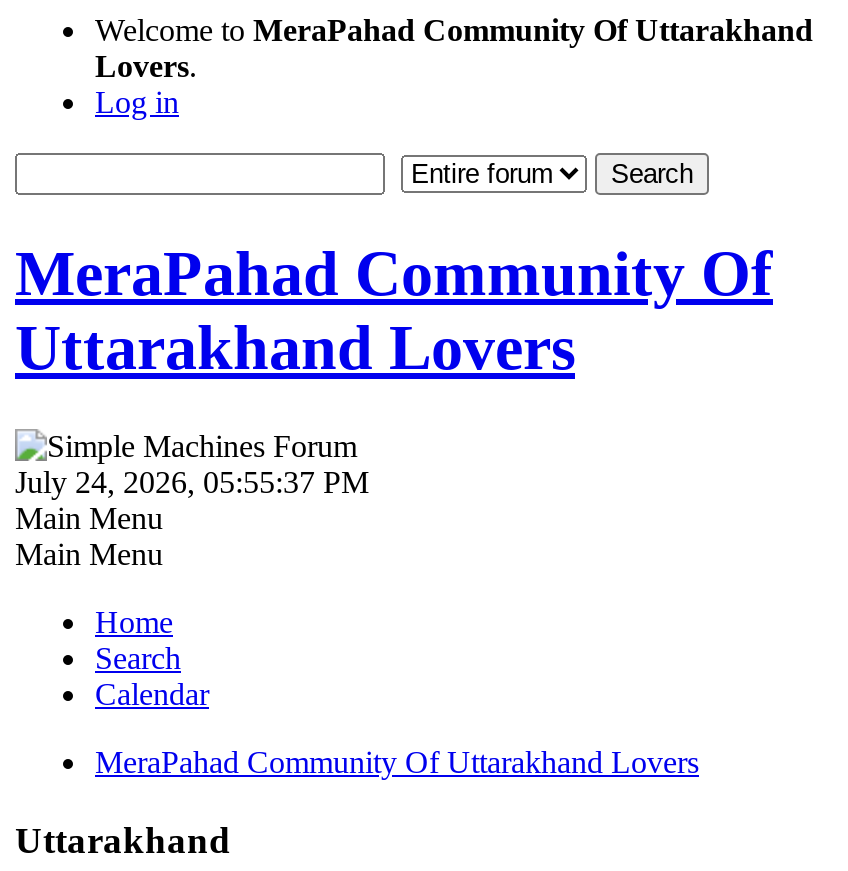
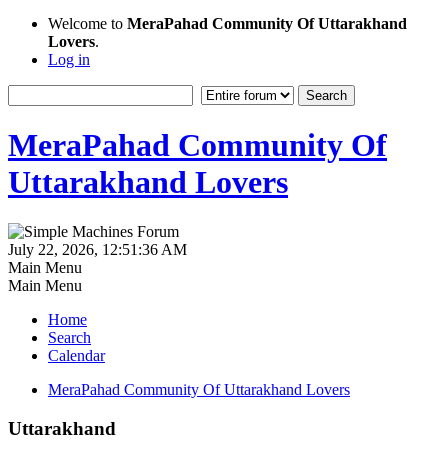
- July 24, 2026, 05:55:37 PM
+ July 22, 2026, 12:51:36 AM
